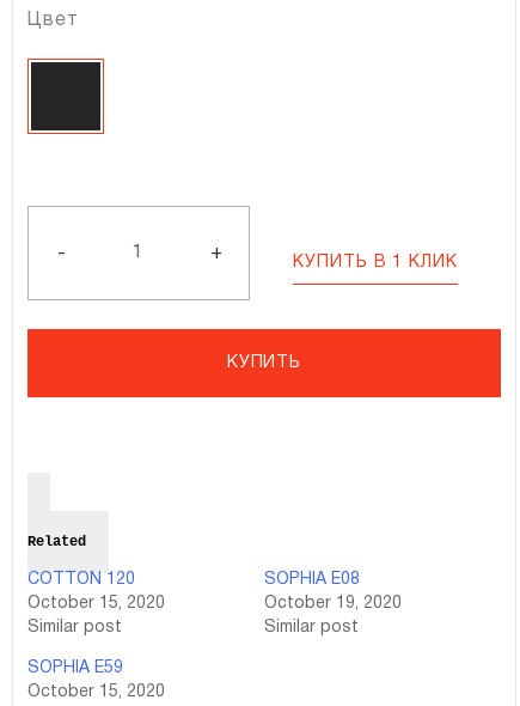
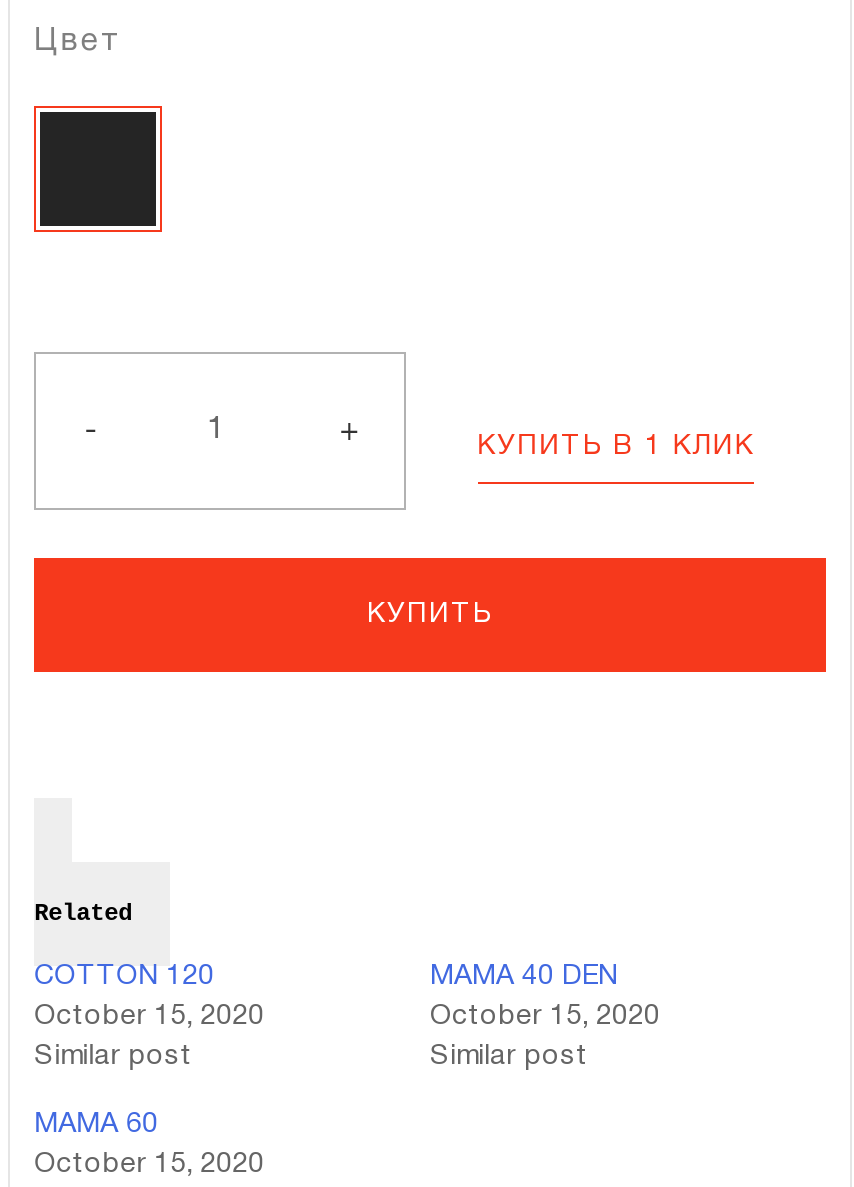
- SOPHIA E08
+ MAMA 40 DEN

- October 19, 2020
+ October 15, 2020

- SOPHIA E59
+ MAMA 60
